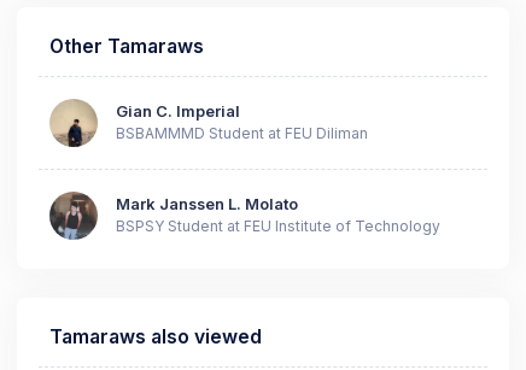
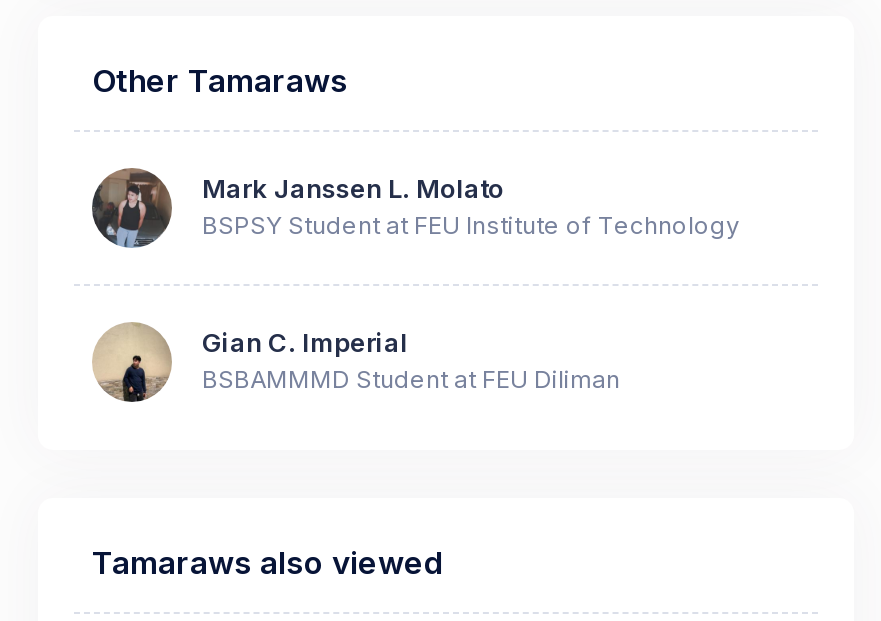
moved down: [image] | Gian C. Imperial | BSBAMMMD Student at FEU Diliman

moved up: [image] | Mark Janssen L. Molato | BSPSY Student at FEU Institute of Technology
